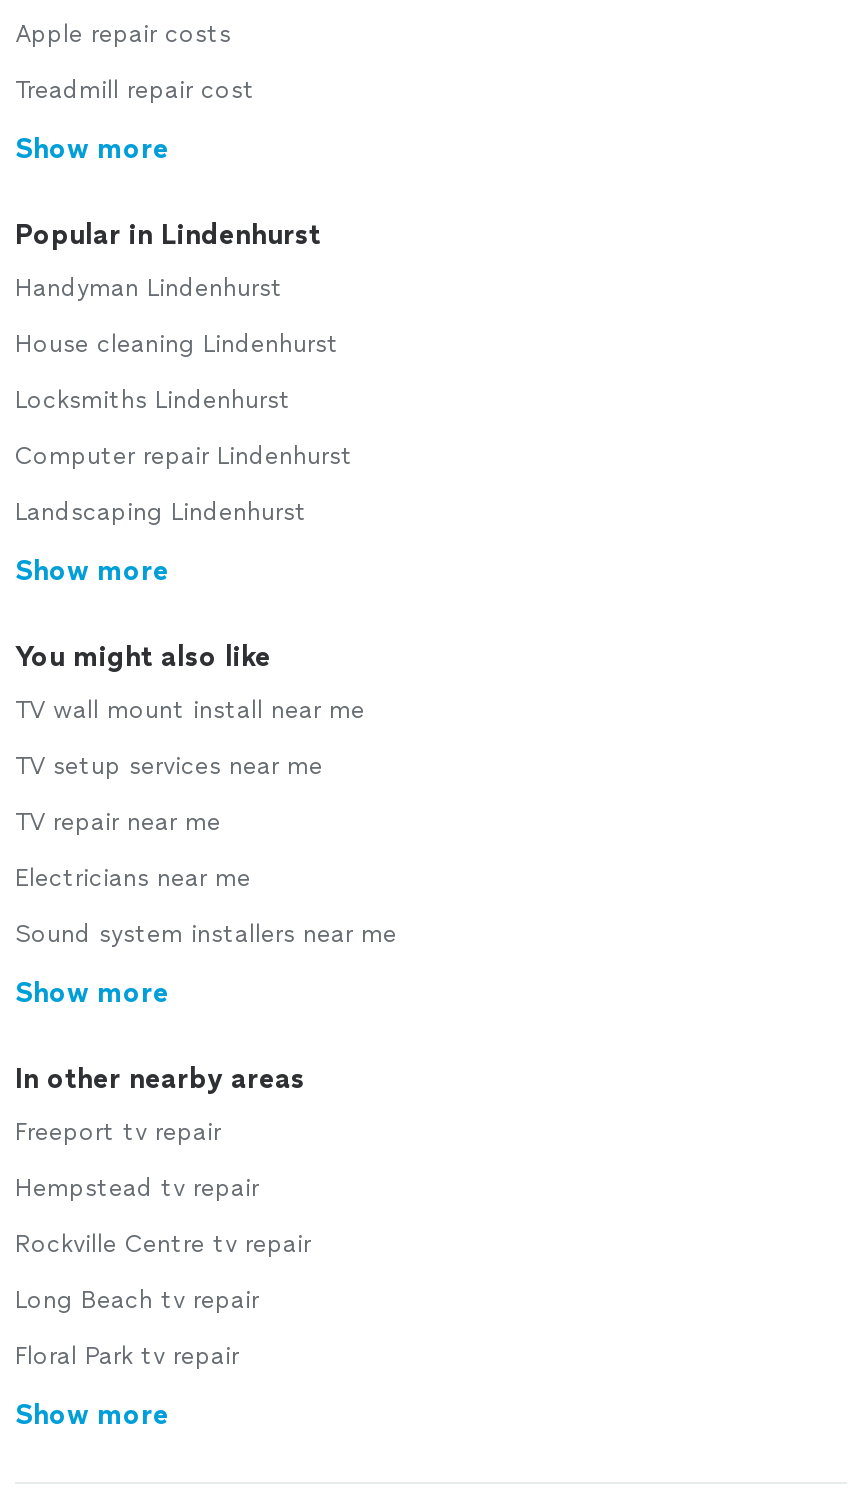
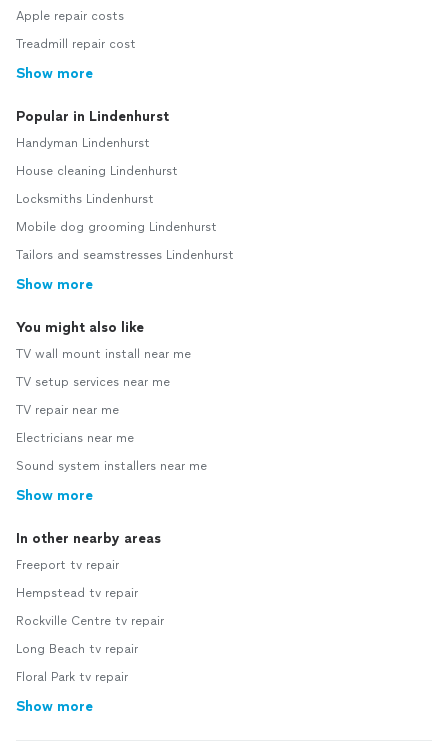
- Computer repair Lindenhurst
+ Mobile dog grooming Lindenhurst

- Landscaping Lindenhurst
+ Tailors and seamstresses Lindenhurst
